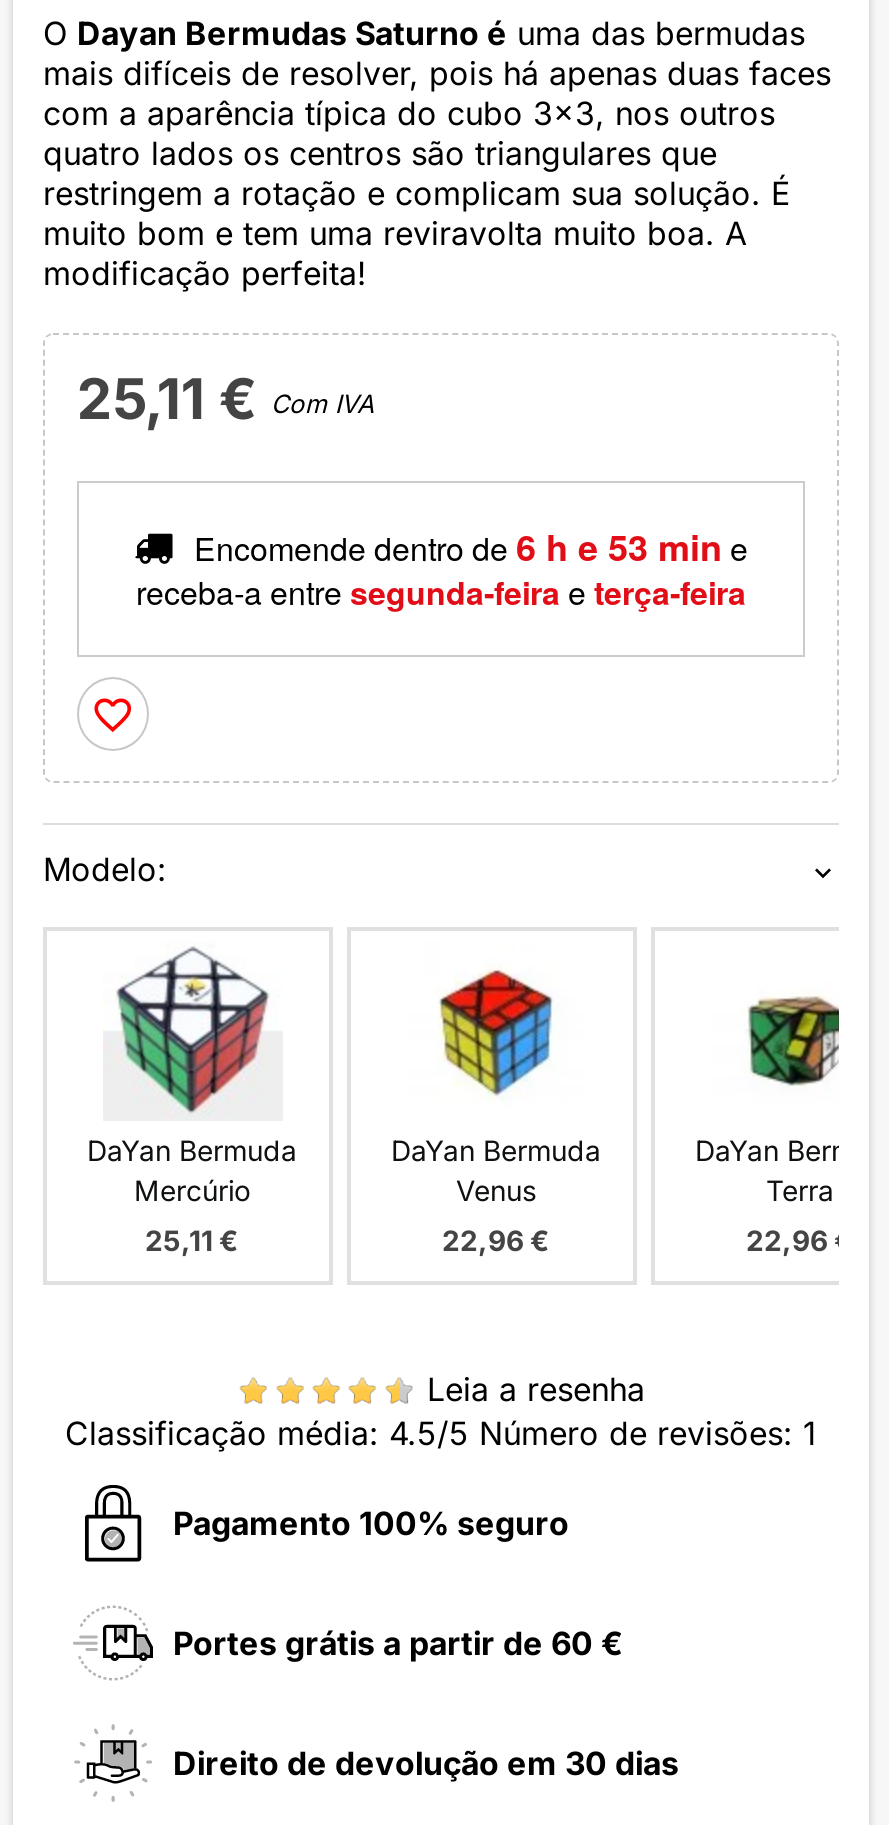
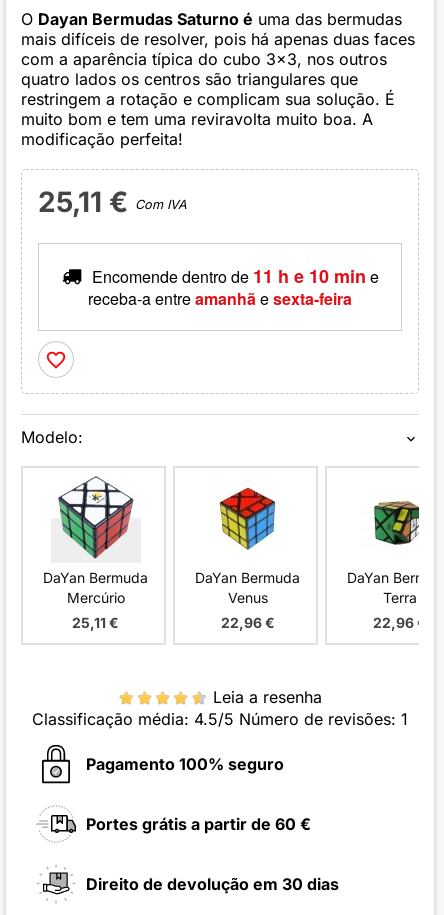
- Encomende dentro de 6 h e 53 min e
+ Encomende dentro de 11 h e 10 min e

- receba-a entre segunda-feira e terça-feira
+ receba-a entre amanhã e sexta-feira
